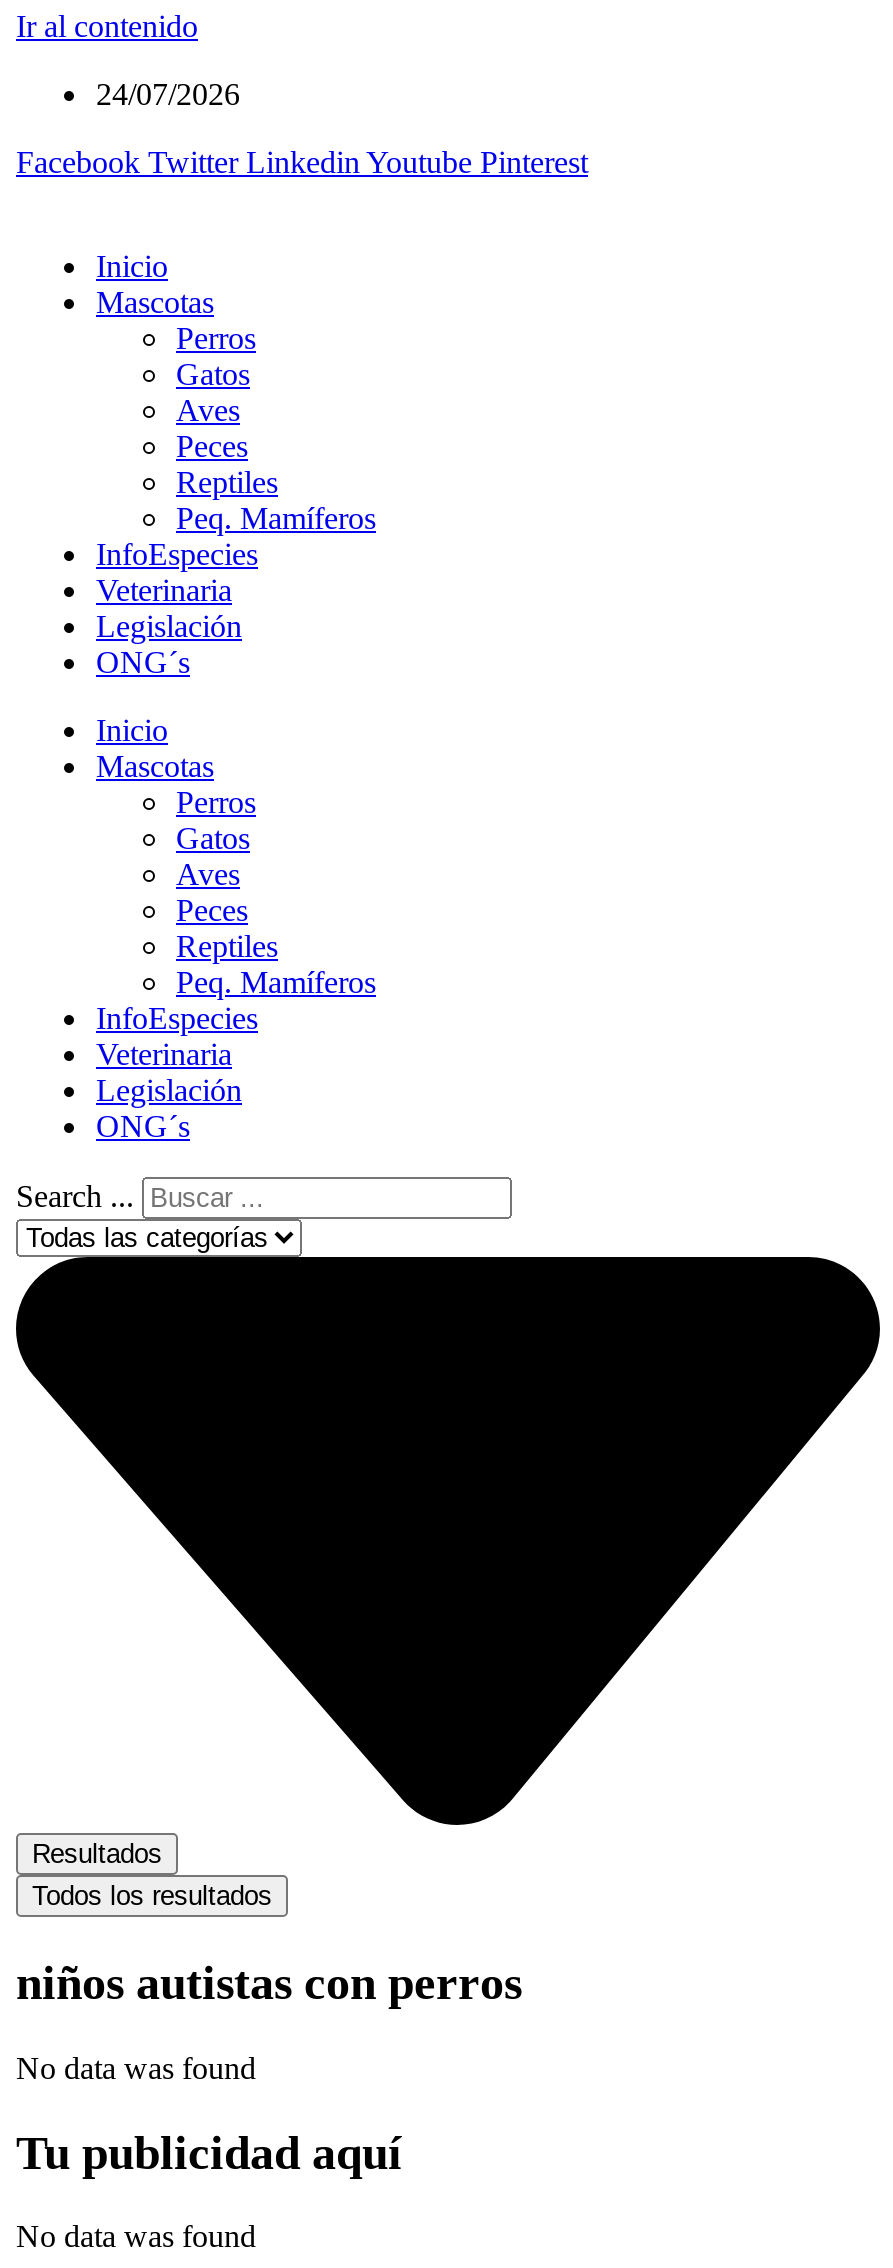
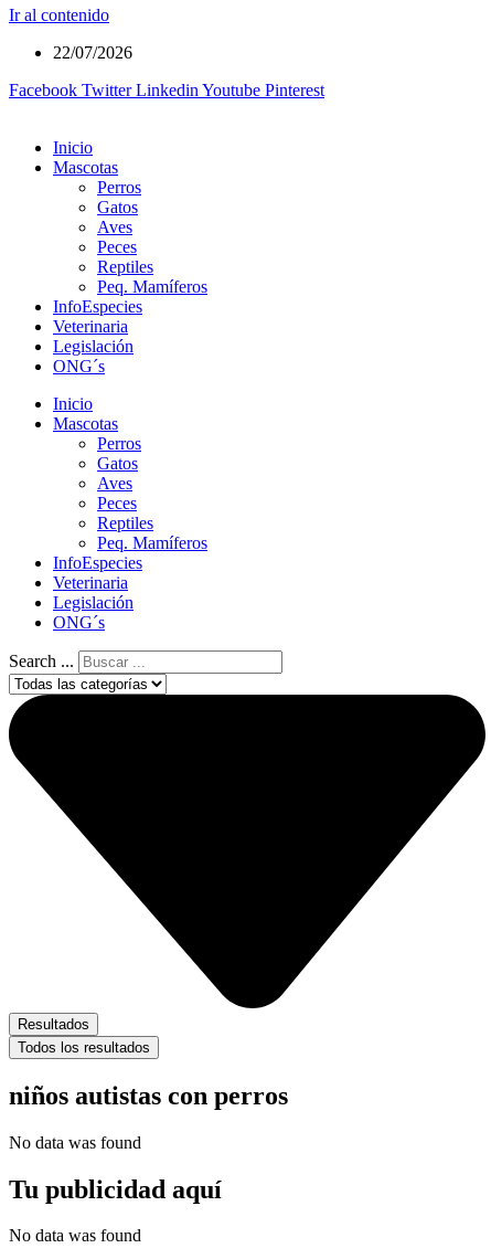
- 24/07/2026
+ 22/07/2026
